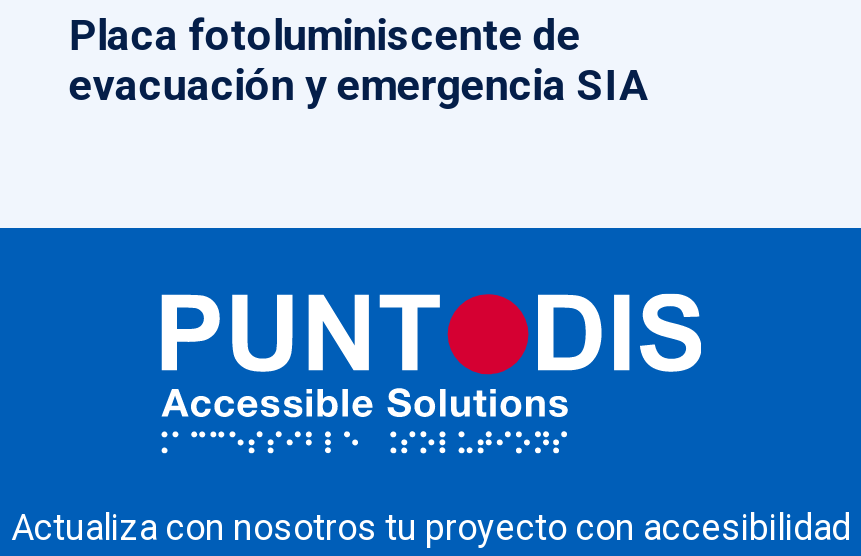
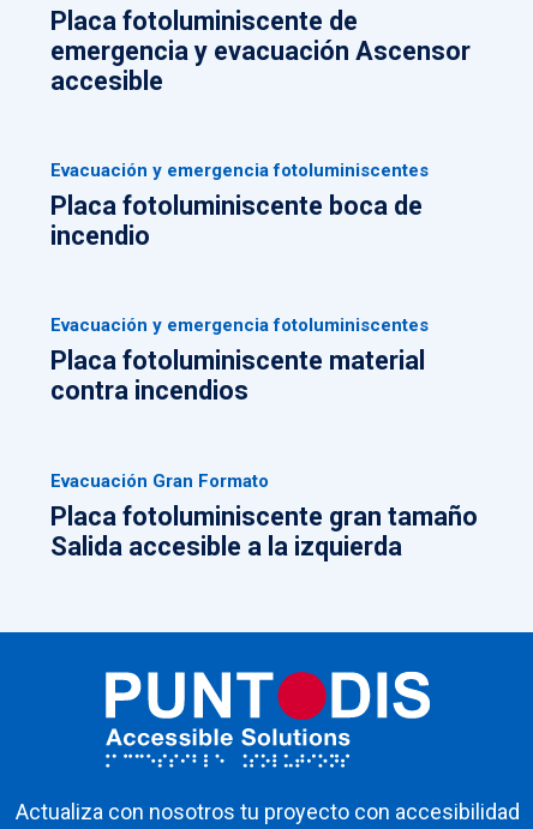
- evacuación y emergencia SIA
+ emergencia y evacuación Ascensor
+ accesible
+ Evacuación y emergencia fotoluminiscentes
+ Placa fotoluminiscente boca de
+ incendio
+ Evacuación y emergencia fotoluminiscentes
+ Placa fotoluminiscente material
+ contra incendios
+ Evacuación Gran Formato
+ Placa fotoluminiscente gran tamaño
+ Salida accesible a la izquierda
